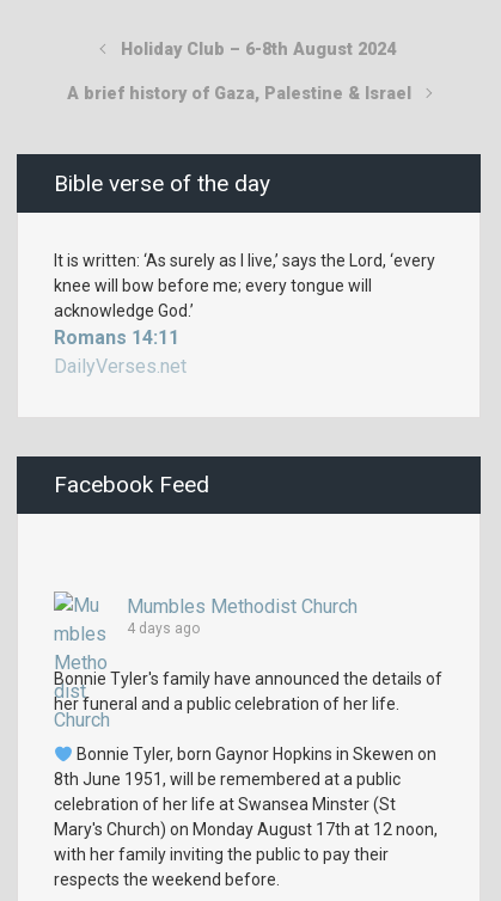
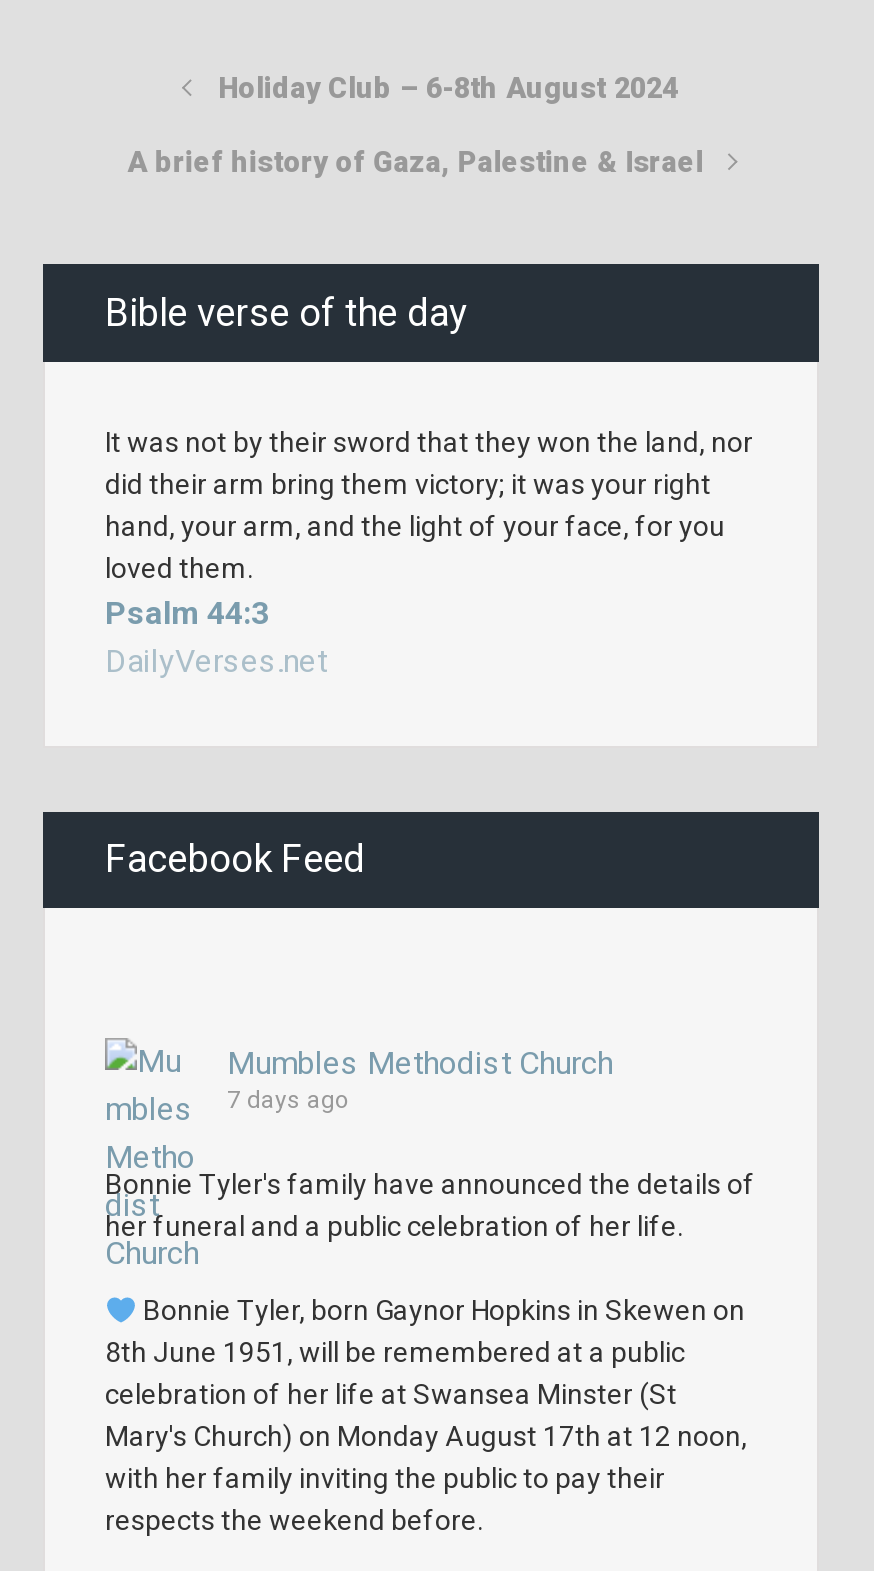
- It is written: ‘As surely as I live,’ says the Lord, ‘every
- knee will bow before me; every tongue will
- acknowledge God.’
- Romans 14:11
+ It was not by their sword that they won the land, nor
+ did their arm bring them victory; it was your right
+ hand, your arm, and the light of your face, for you
+ loved them.
+ Psalm 44:3

- 4 days ago
+ 7 days ago
